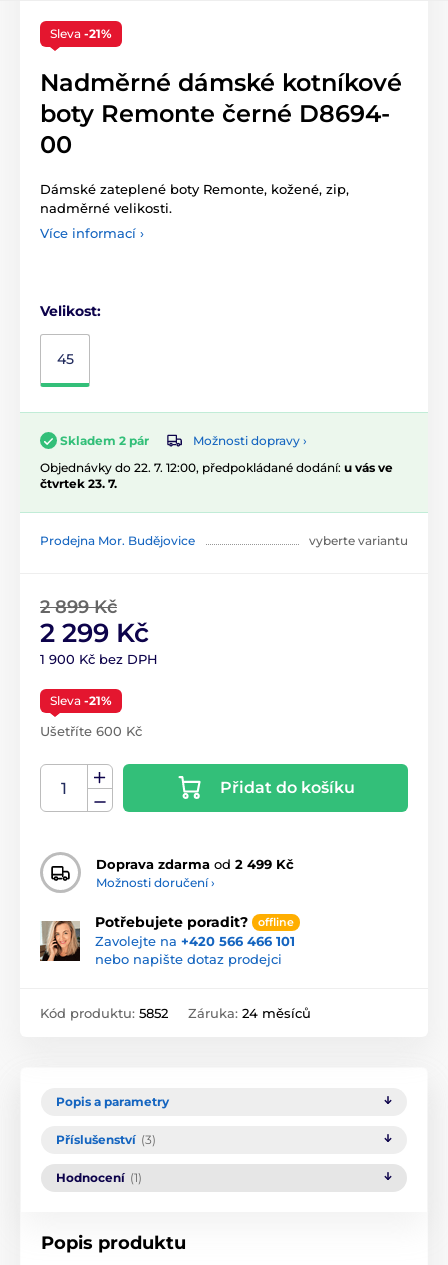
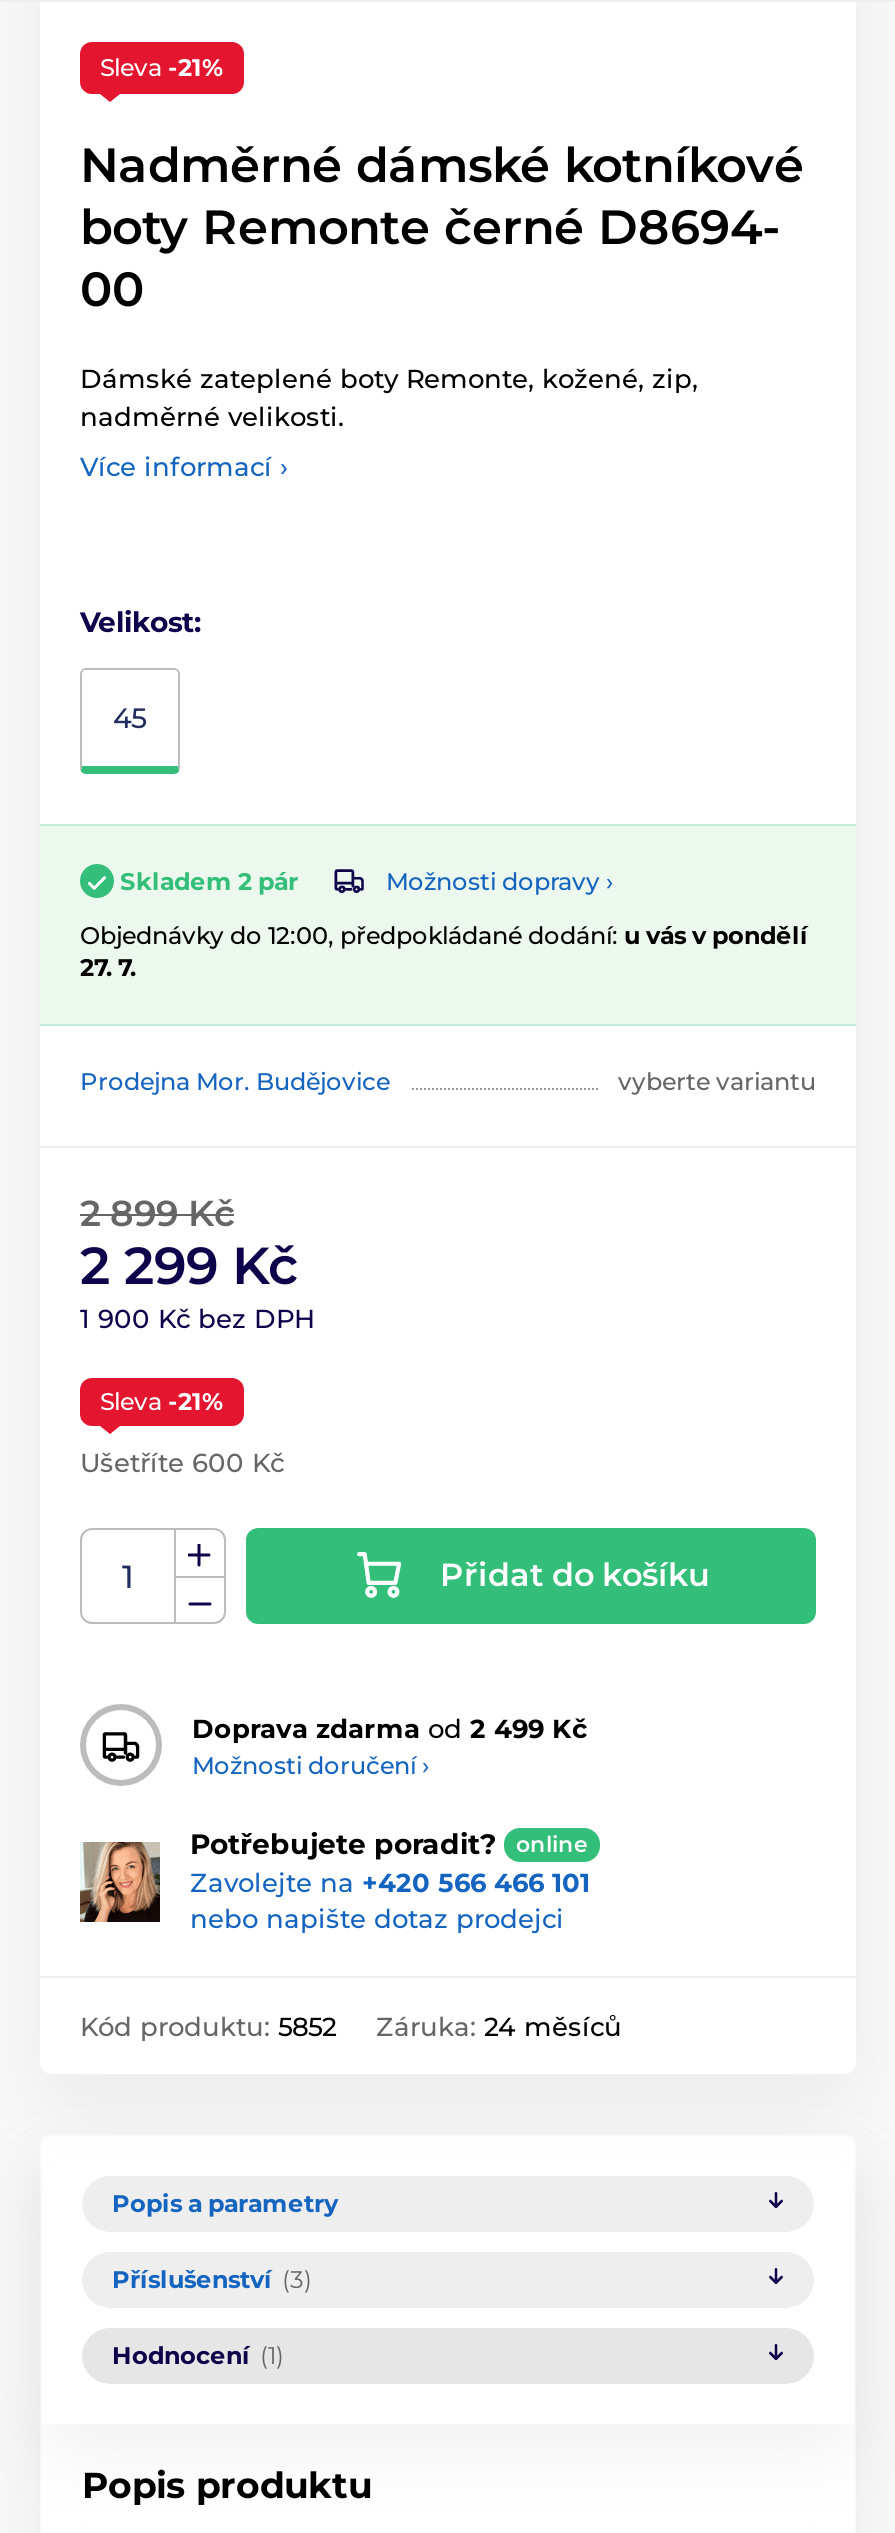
- Objednávky do 22. 7. 12:00, předpokládané dodání: u vás ve
- čtvrtek 23. 7.
+ Objednávky do 12:00, předpokládané dodání: u vás v pondělí
+ 27. 7.

- offline
+ online
